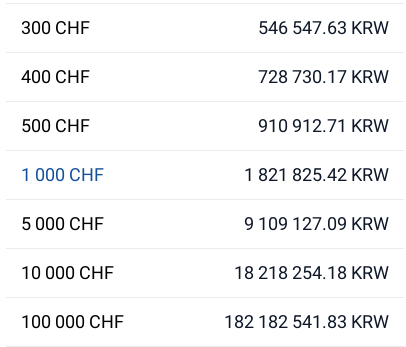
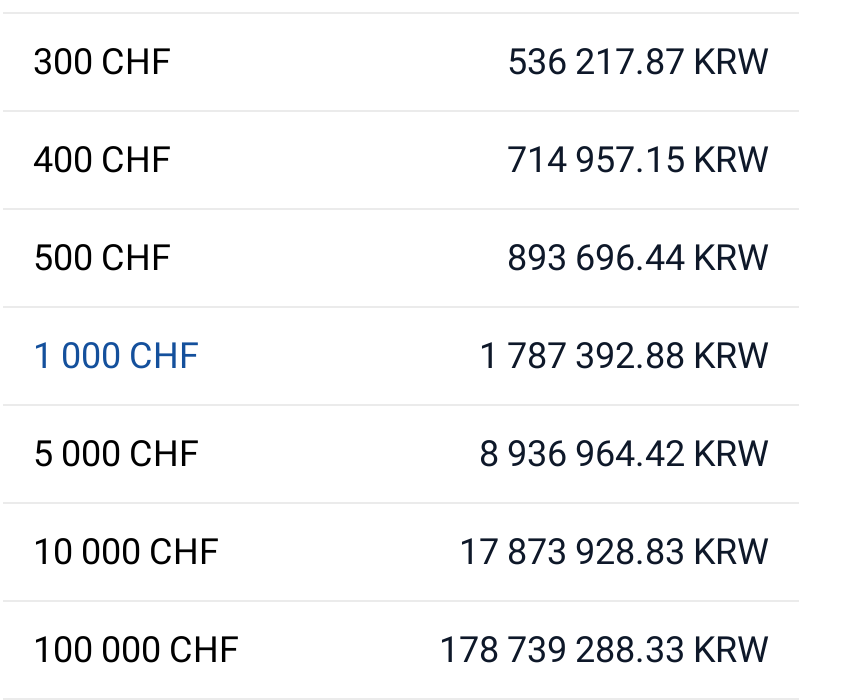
- 546 547.63 KRW
+ 536 217.87 KRW

- 728 730.17 KRW
+ 714 957.15 KRW

- 910 912.71 KRW
+ 893 696.44 KRW

- 1 821 825.42 KRW
+ 1 787 392.88 KRW

- 9 109 127.09 KRW
+ 8 936 964.42 KRW

- 18 218 254.18 KRW
+ 17 873 928.83 KRW

- 182 182 541.83 KRW
+ 178 739 288.33 KRW
